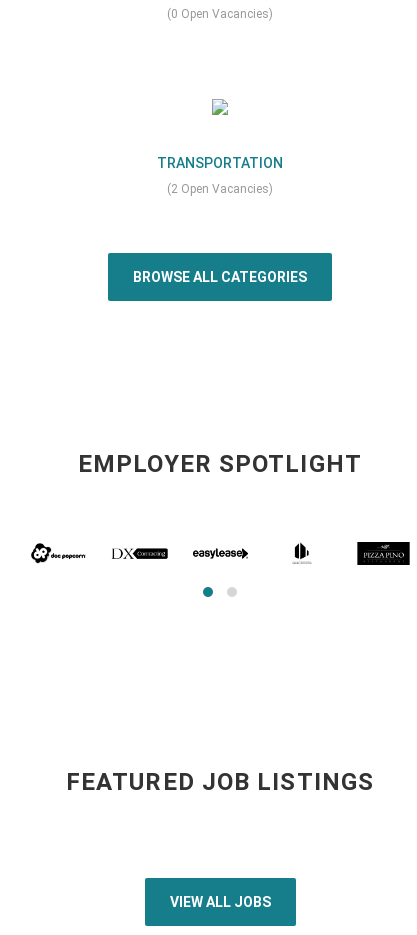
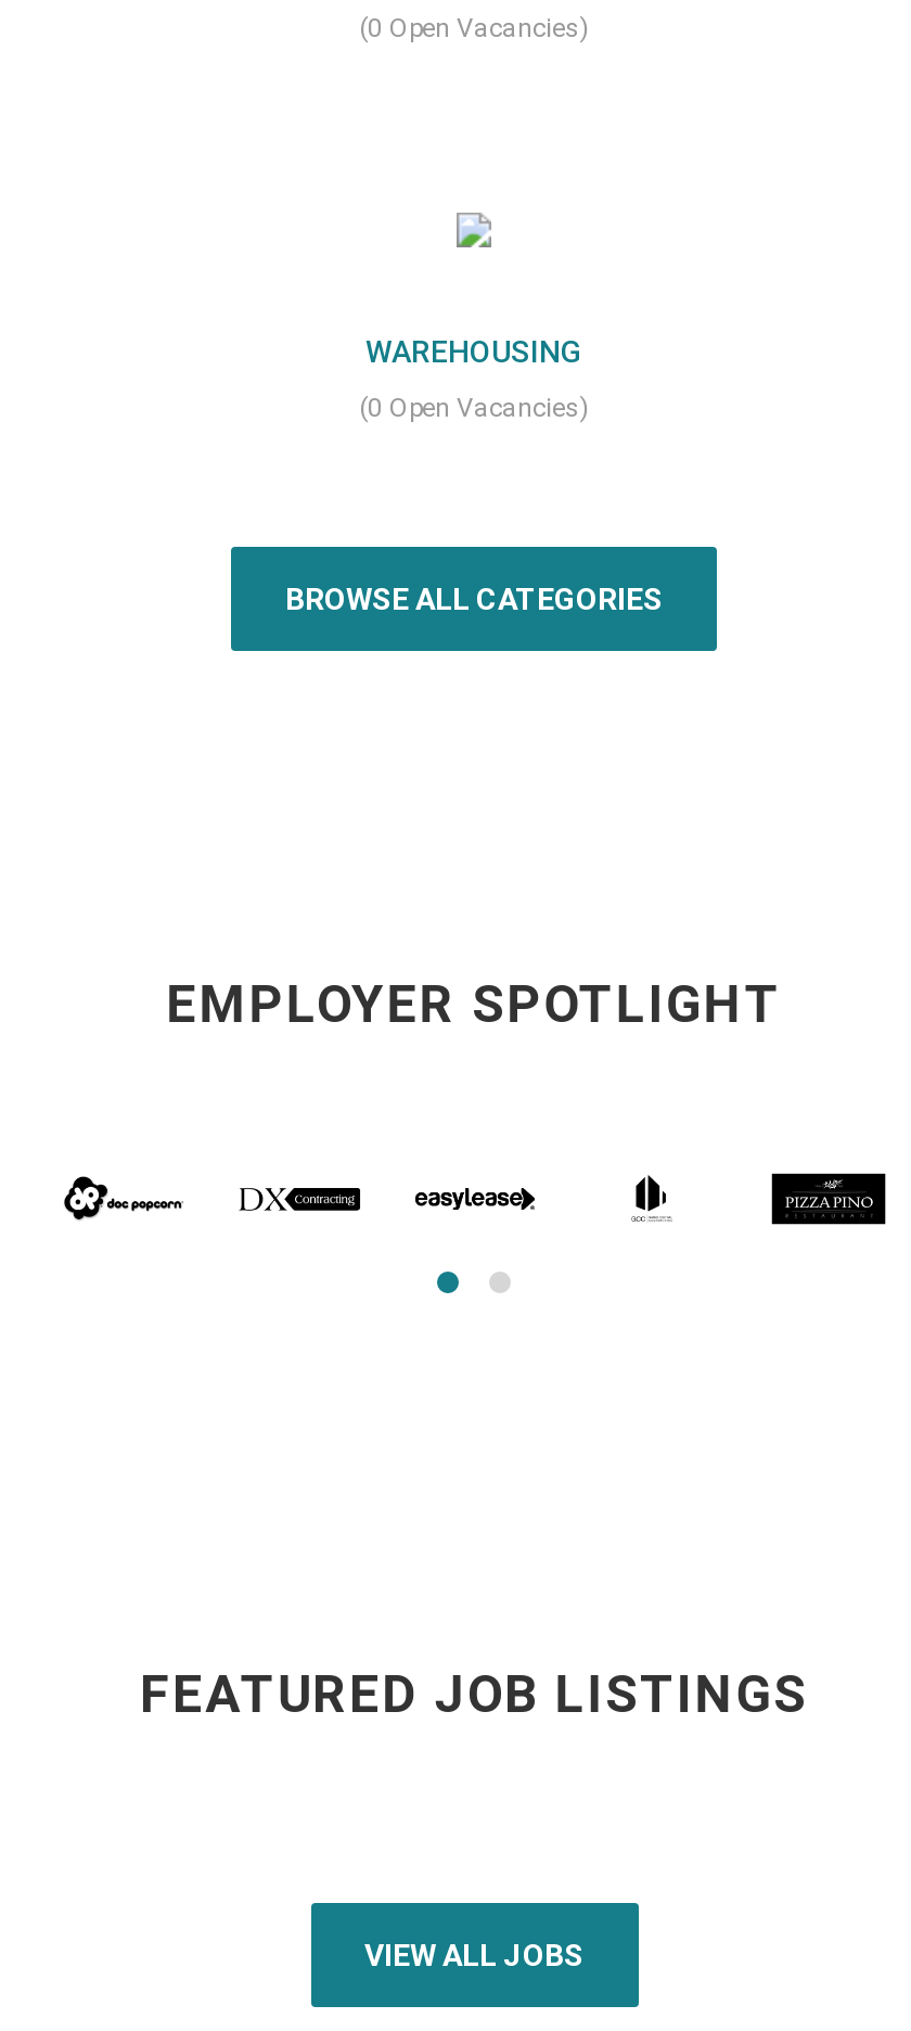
- TRANSPORTATION
+ WAREHOUSING

- (2 Open Vacancies)
+ (0 Open Vacancies)
